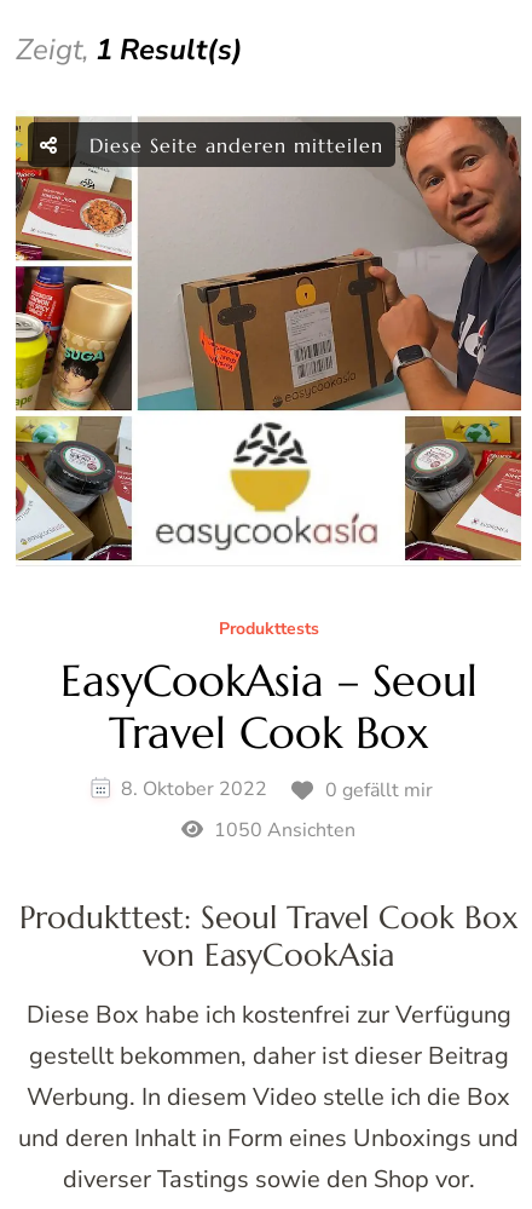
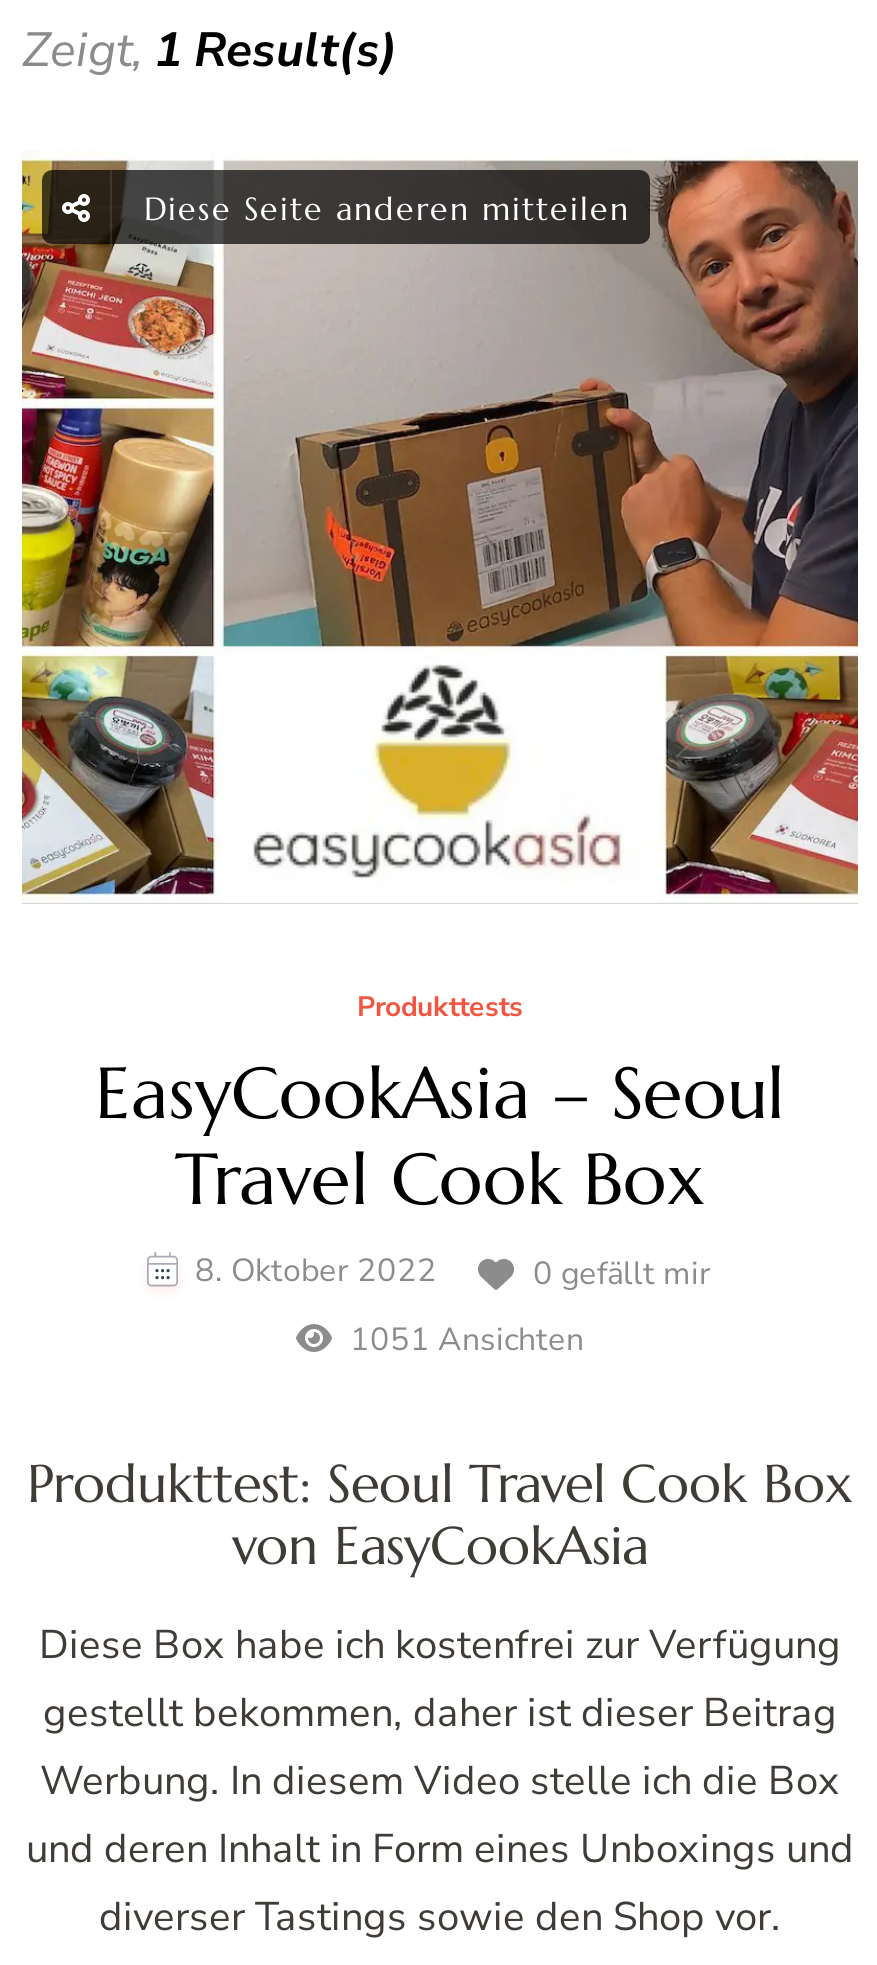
- 1050 Ansichten
+ 1051 Ansichten
